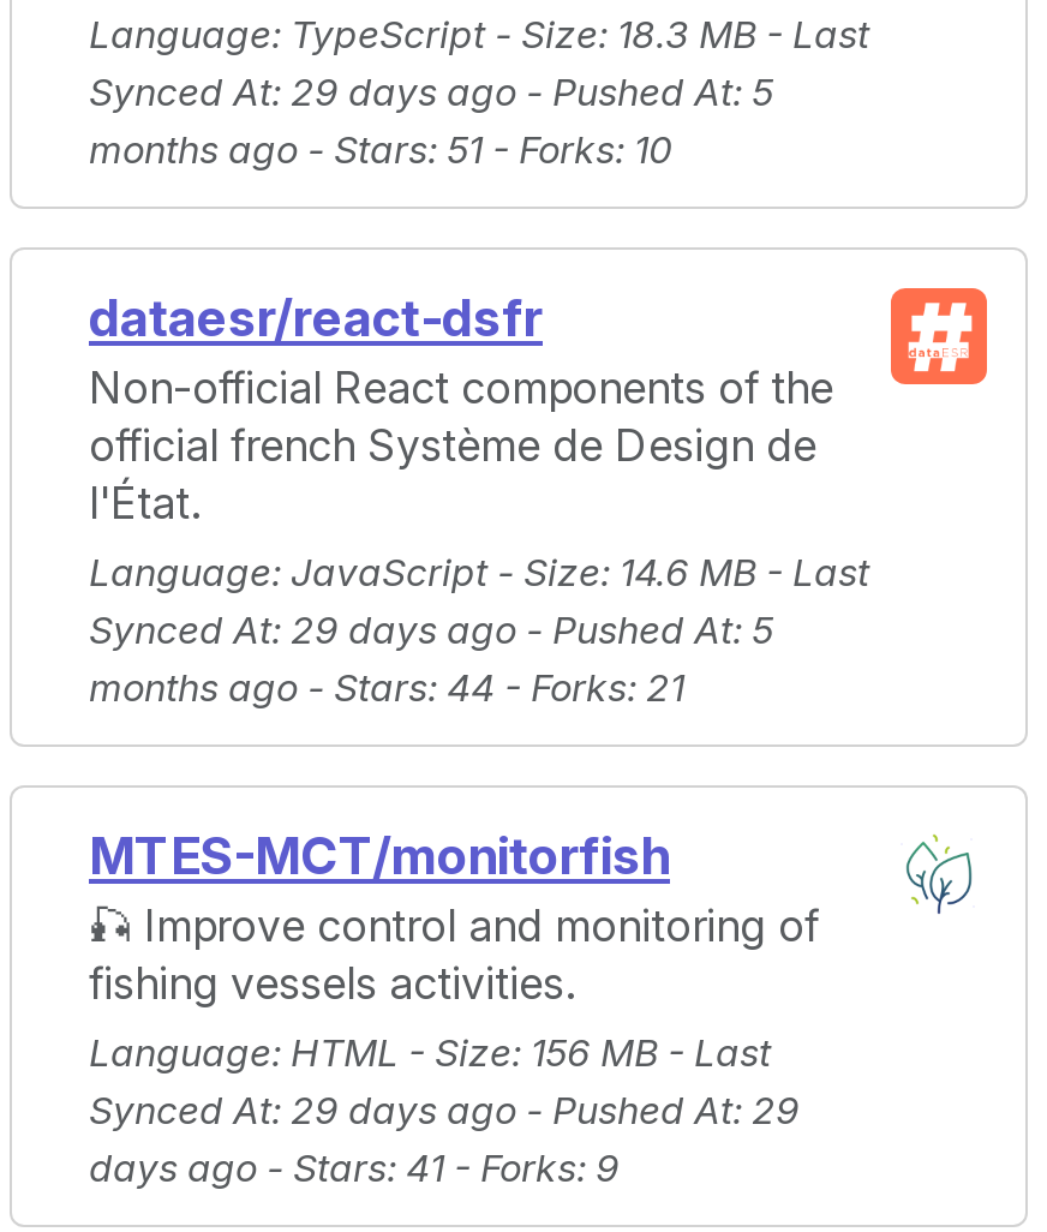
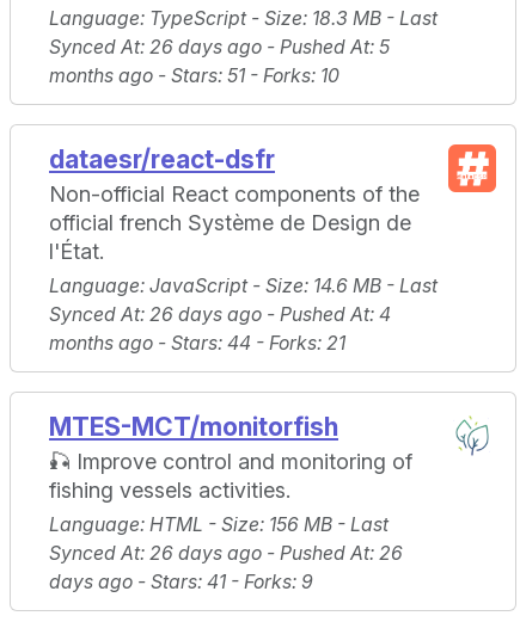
- Synced At: 29 days ago - Pushed At: 5
+ Synced At: 26 days ago - Pushed At: 5

- Synced At: 29 days ago - Pushed At: 5
+ Synced At: 26 days ago - Pushed At: 4

- Synced At: 29 days ago - Pushed At: 29
+ Synced At: 26 days ago - Pushed At: 26
